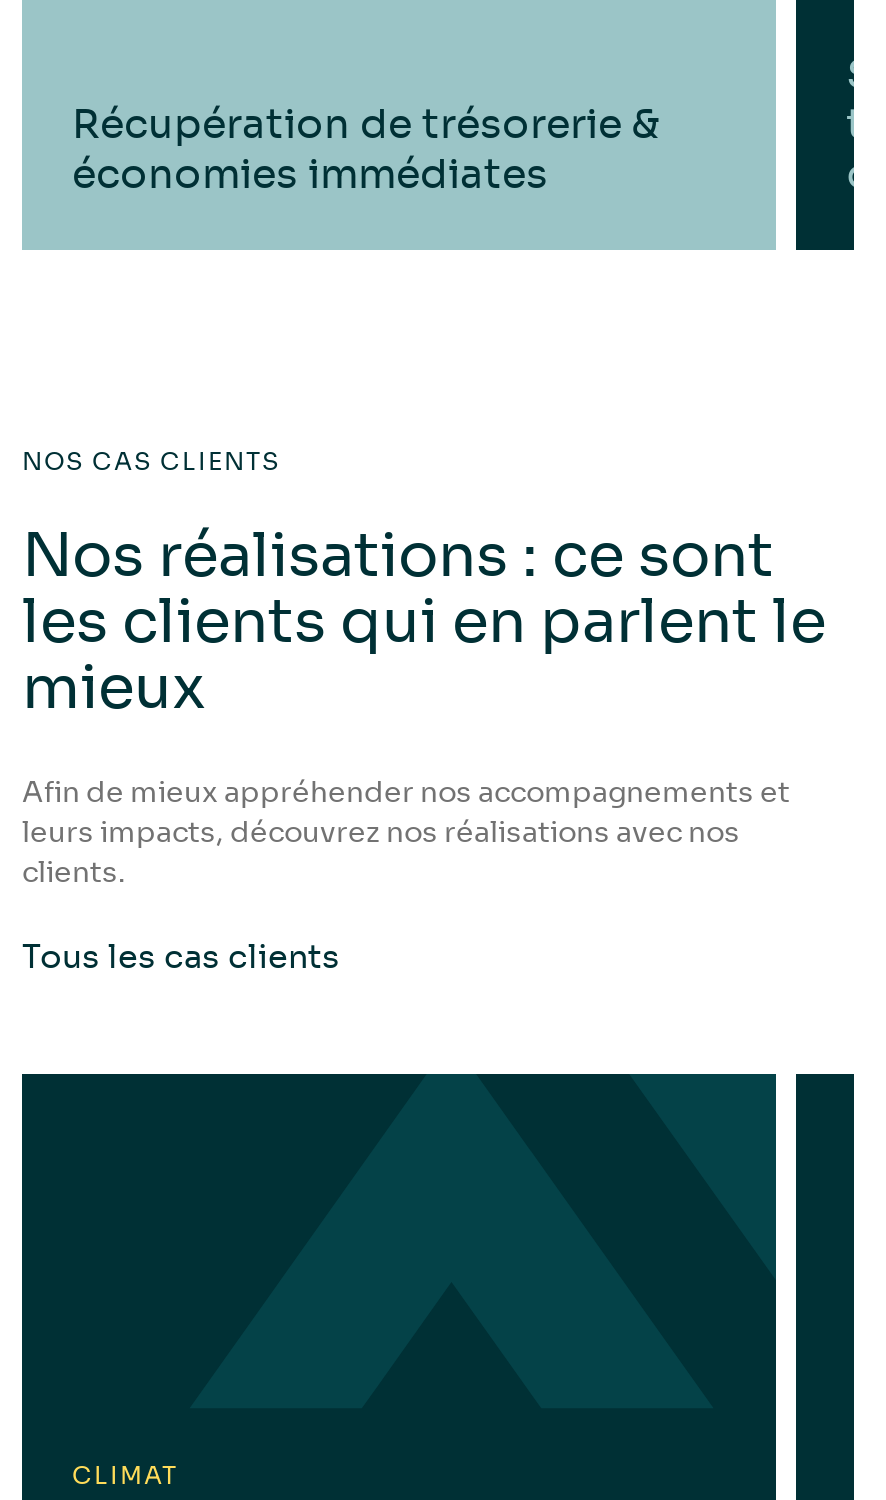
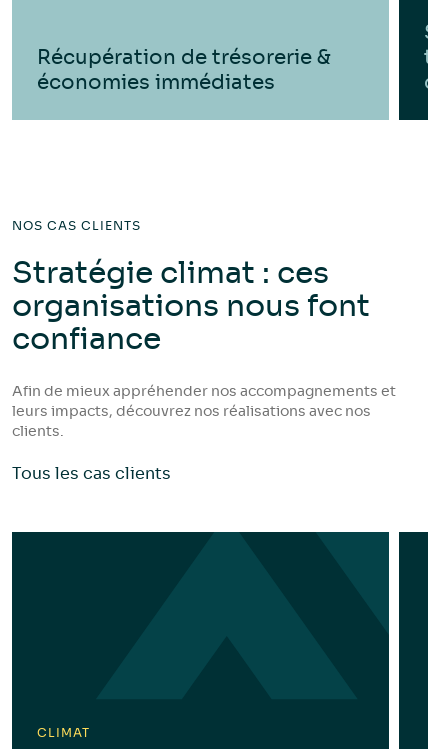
- Nos réalisations : ce sont
- les clients qui en parlent le
- mieux
+ Stratégie climat : ces
+ organisations nous font
+ confiance
